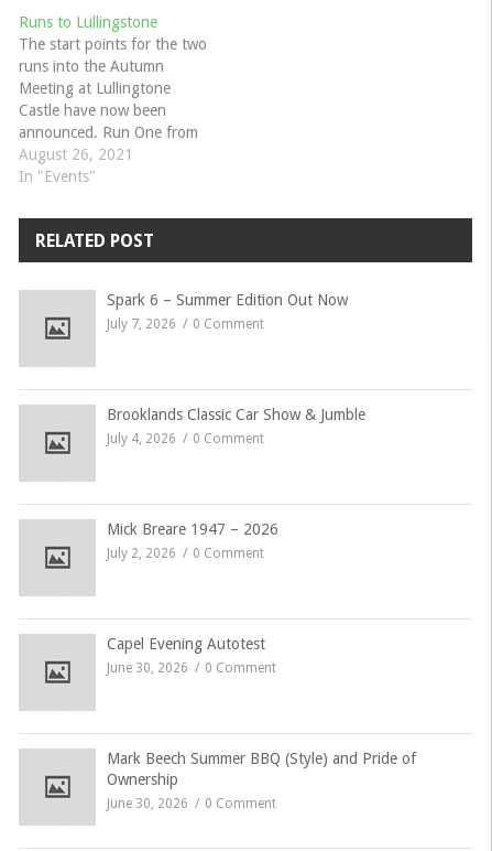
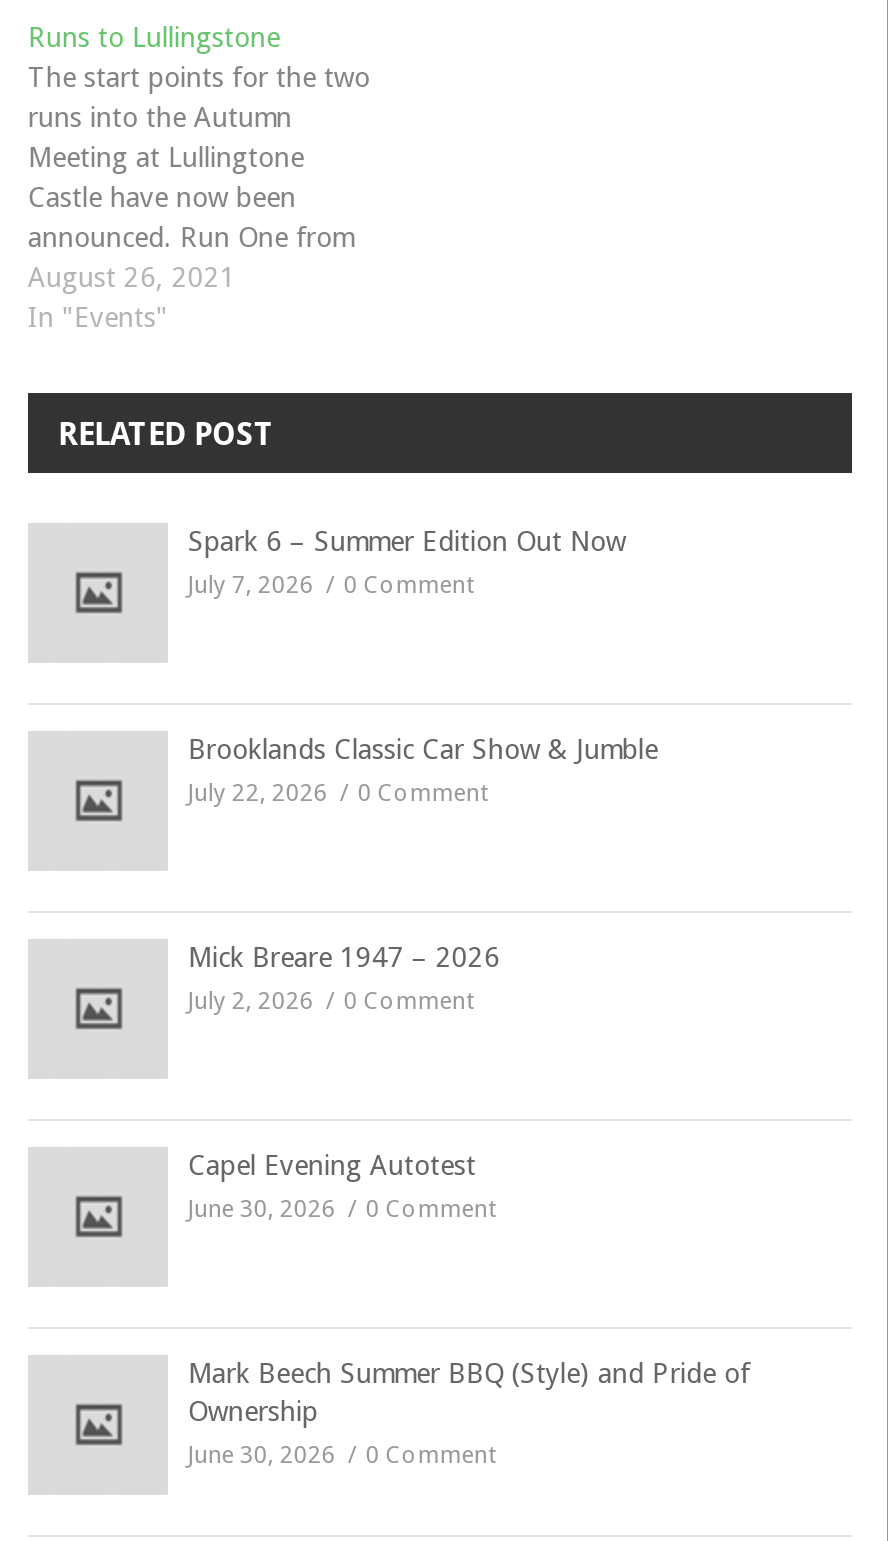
- July 4, 2026 0 Comment
+ July 22, 2026 0 Comment
